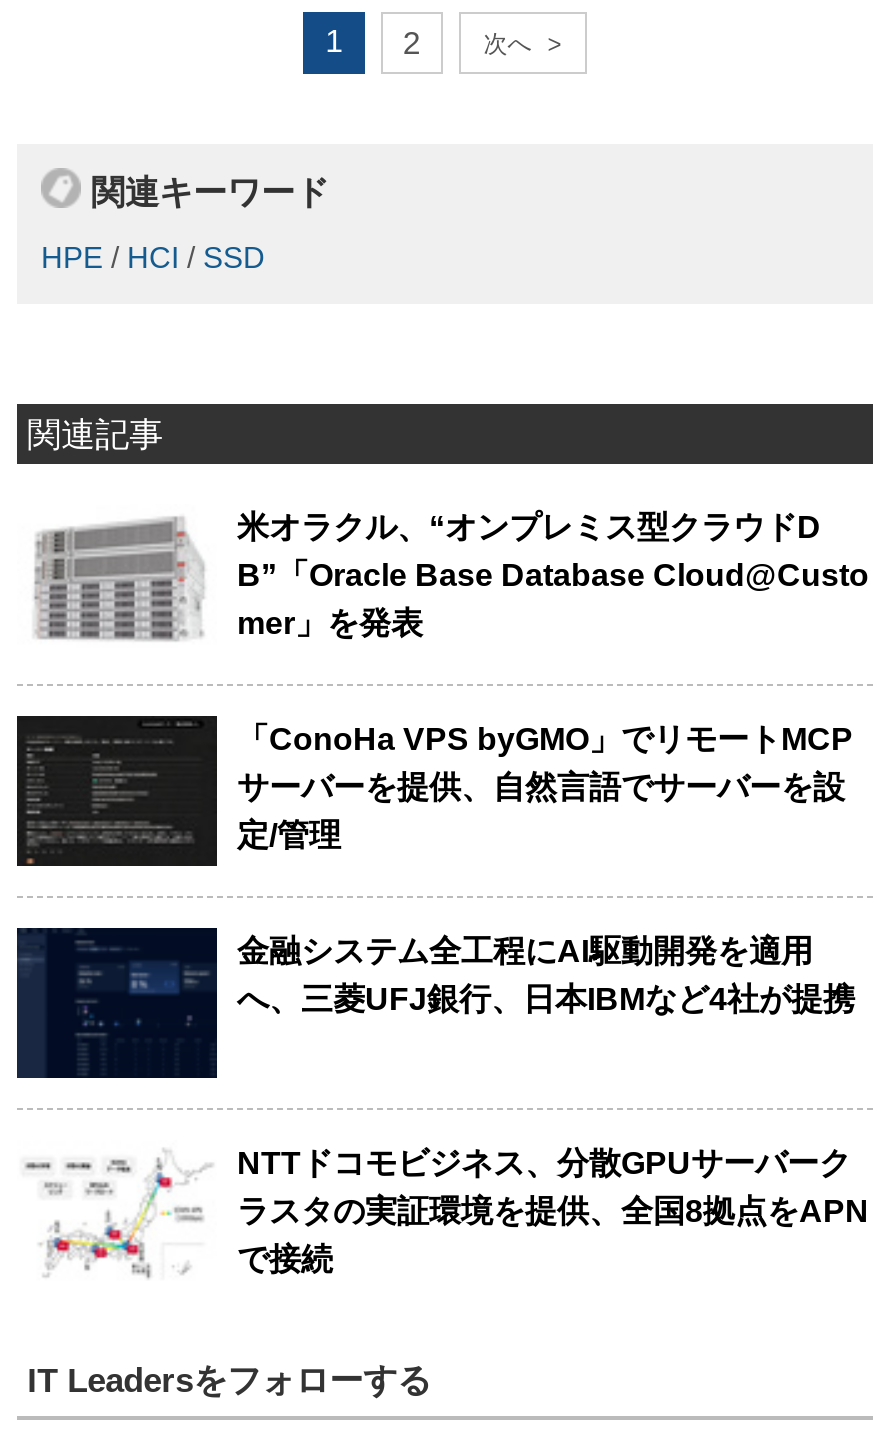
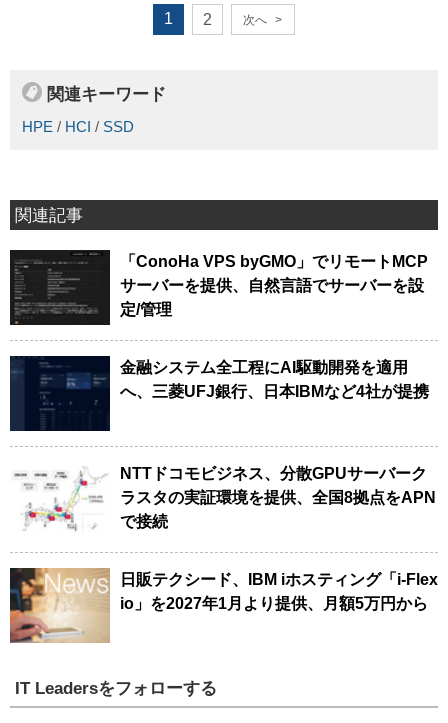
- [image]
- 米オラクル、“オンプレミス型クラウドD
- B”「Oracle Base Database Cloud@Custo
- mer」を発表

moved up: 「ConoHa VPS byGMO」でリモートMCP | サーバーを提供、自然言語でサーバーを設 | 定/管理 | 金融システム全工程にAI駆動開発を適用 | へ、三菱UFJ銀行、日本IBMなど4社が提携 | NTTドコモビジネス、分散GPUサーバーク | ラスタの実証環境を提供、全国8拠点をAPN | で接続

+ [image]
+ 日販テクシード、IBM iホスティング「i-Flex
+ io」を2027年1月より提供、月額5万円から
